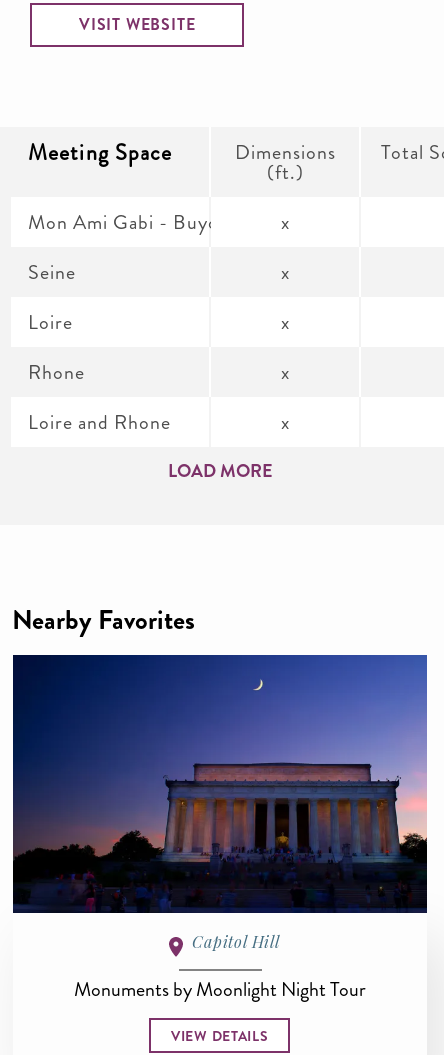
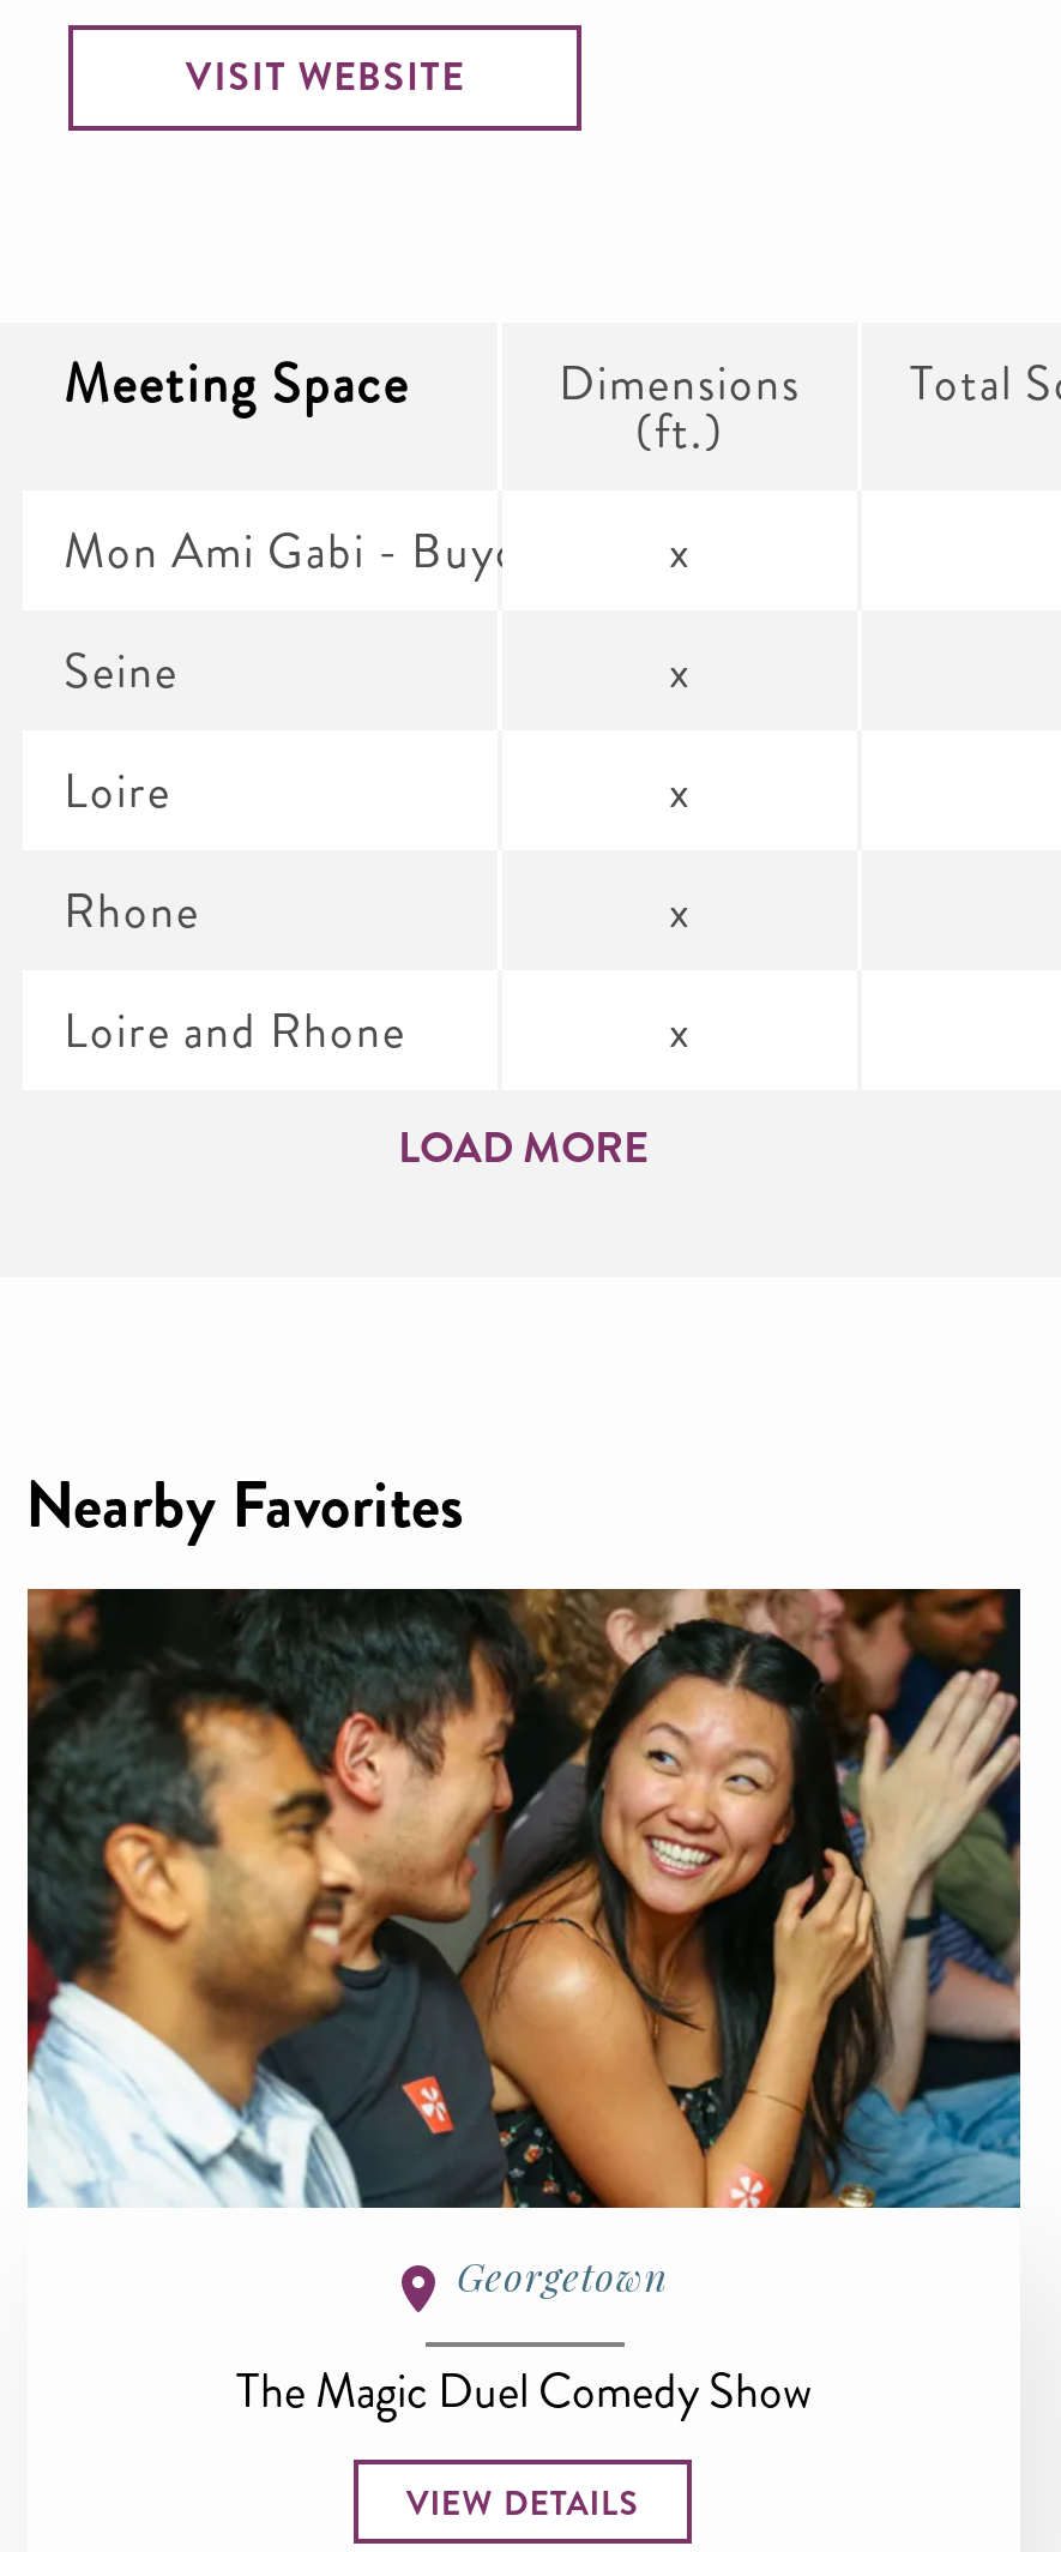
- [image]
- Capitol Hill
+ [image]
+ Georgetown

- Monuments by Moonlight Night Tour
+ The Magic Duel Comedy Show
